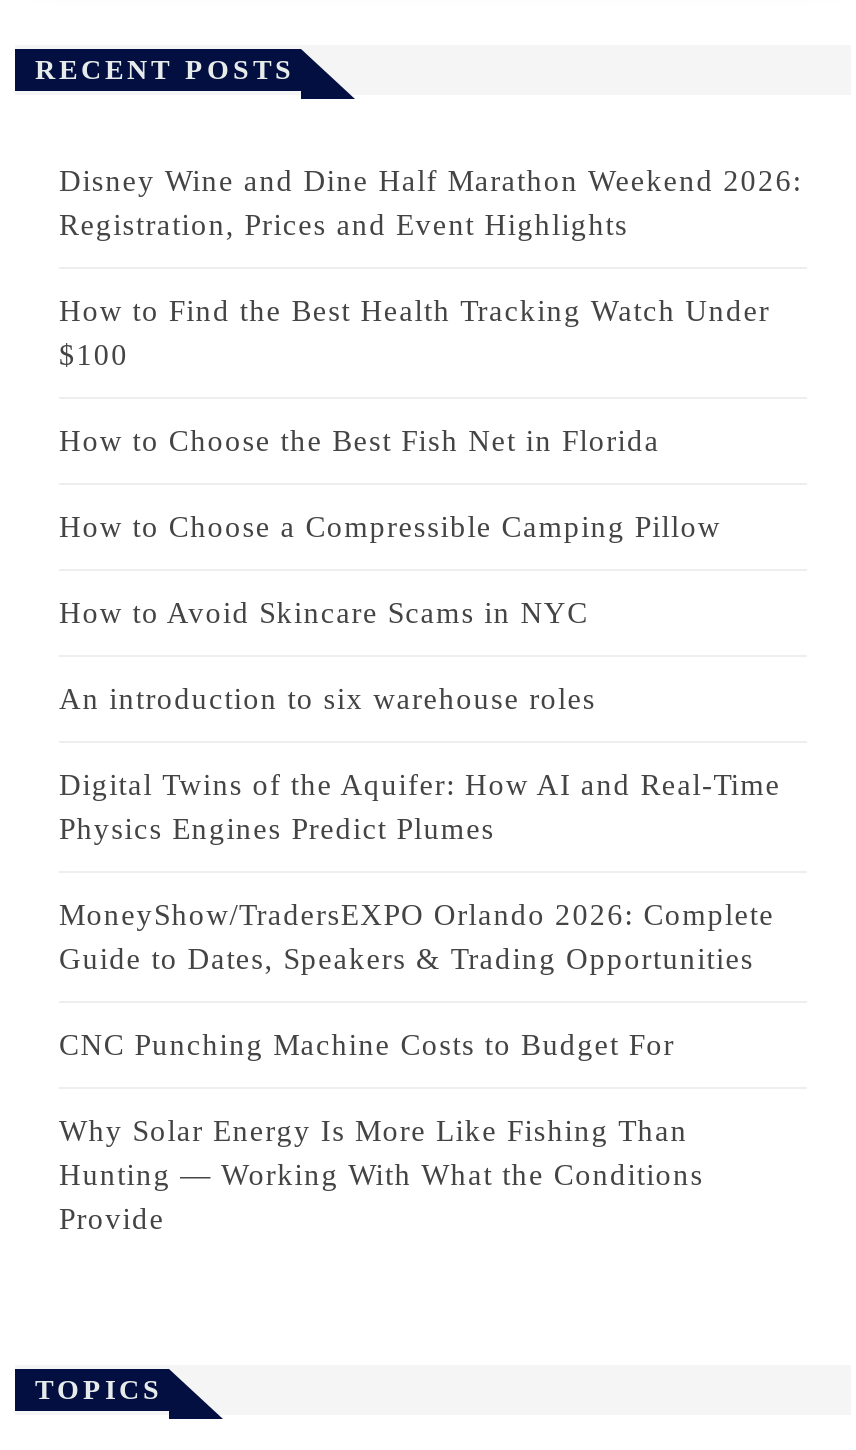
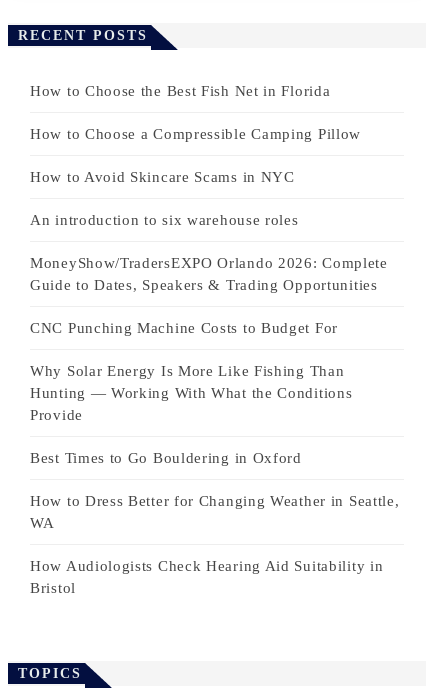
- Disney Wine and Dine Half Marathon Weekend 2026:
- Registration, Prices and Event Highlights
- How to Find the Best Health Tracking Watch Under
- $100

moved up: How to Choose the Best Fish Net in Florida | How to Choose a Compressible Camping Pillow | How to Avoid Skincare Scams in NYC | An introduction to six warehouse roles

- Digital Twins of the Aquifer: How AI and Real-Time
- Physics Engines Predict Plumes

moved up: MoneyShow/TradersEXPO Orlando 2026: Complete | Guide to Dates, Speakers & Trading Opportunities | CNC Punching Machine Costs to Budget For | Why Solar Energy Is More Like Fishing Than | Hunting — Working With What the Conditions | Provide

+ Best Times to Go Bouldering in Oxford
+ How to Dress Better for Changing Weather in Seattle,
+ WA
+ How Audiologists Check Hearing Aid Suitability in
+ Bristol
